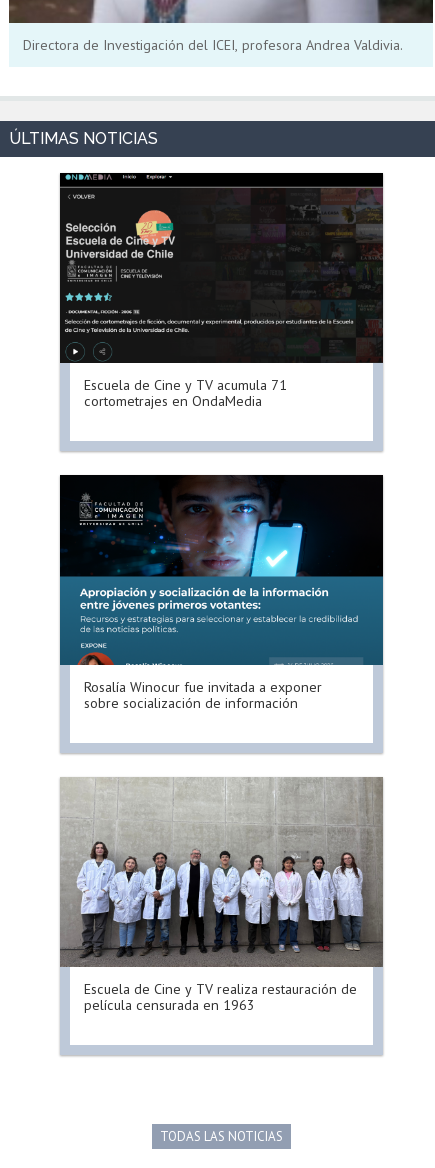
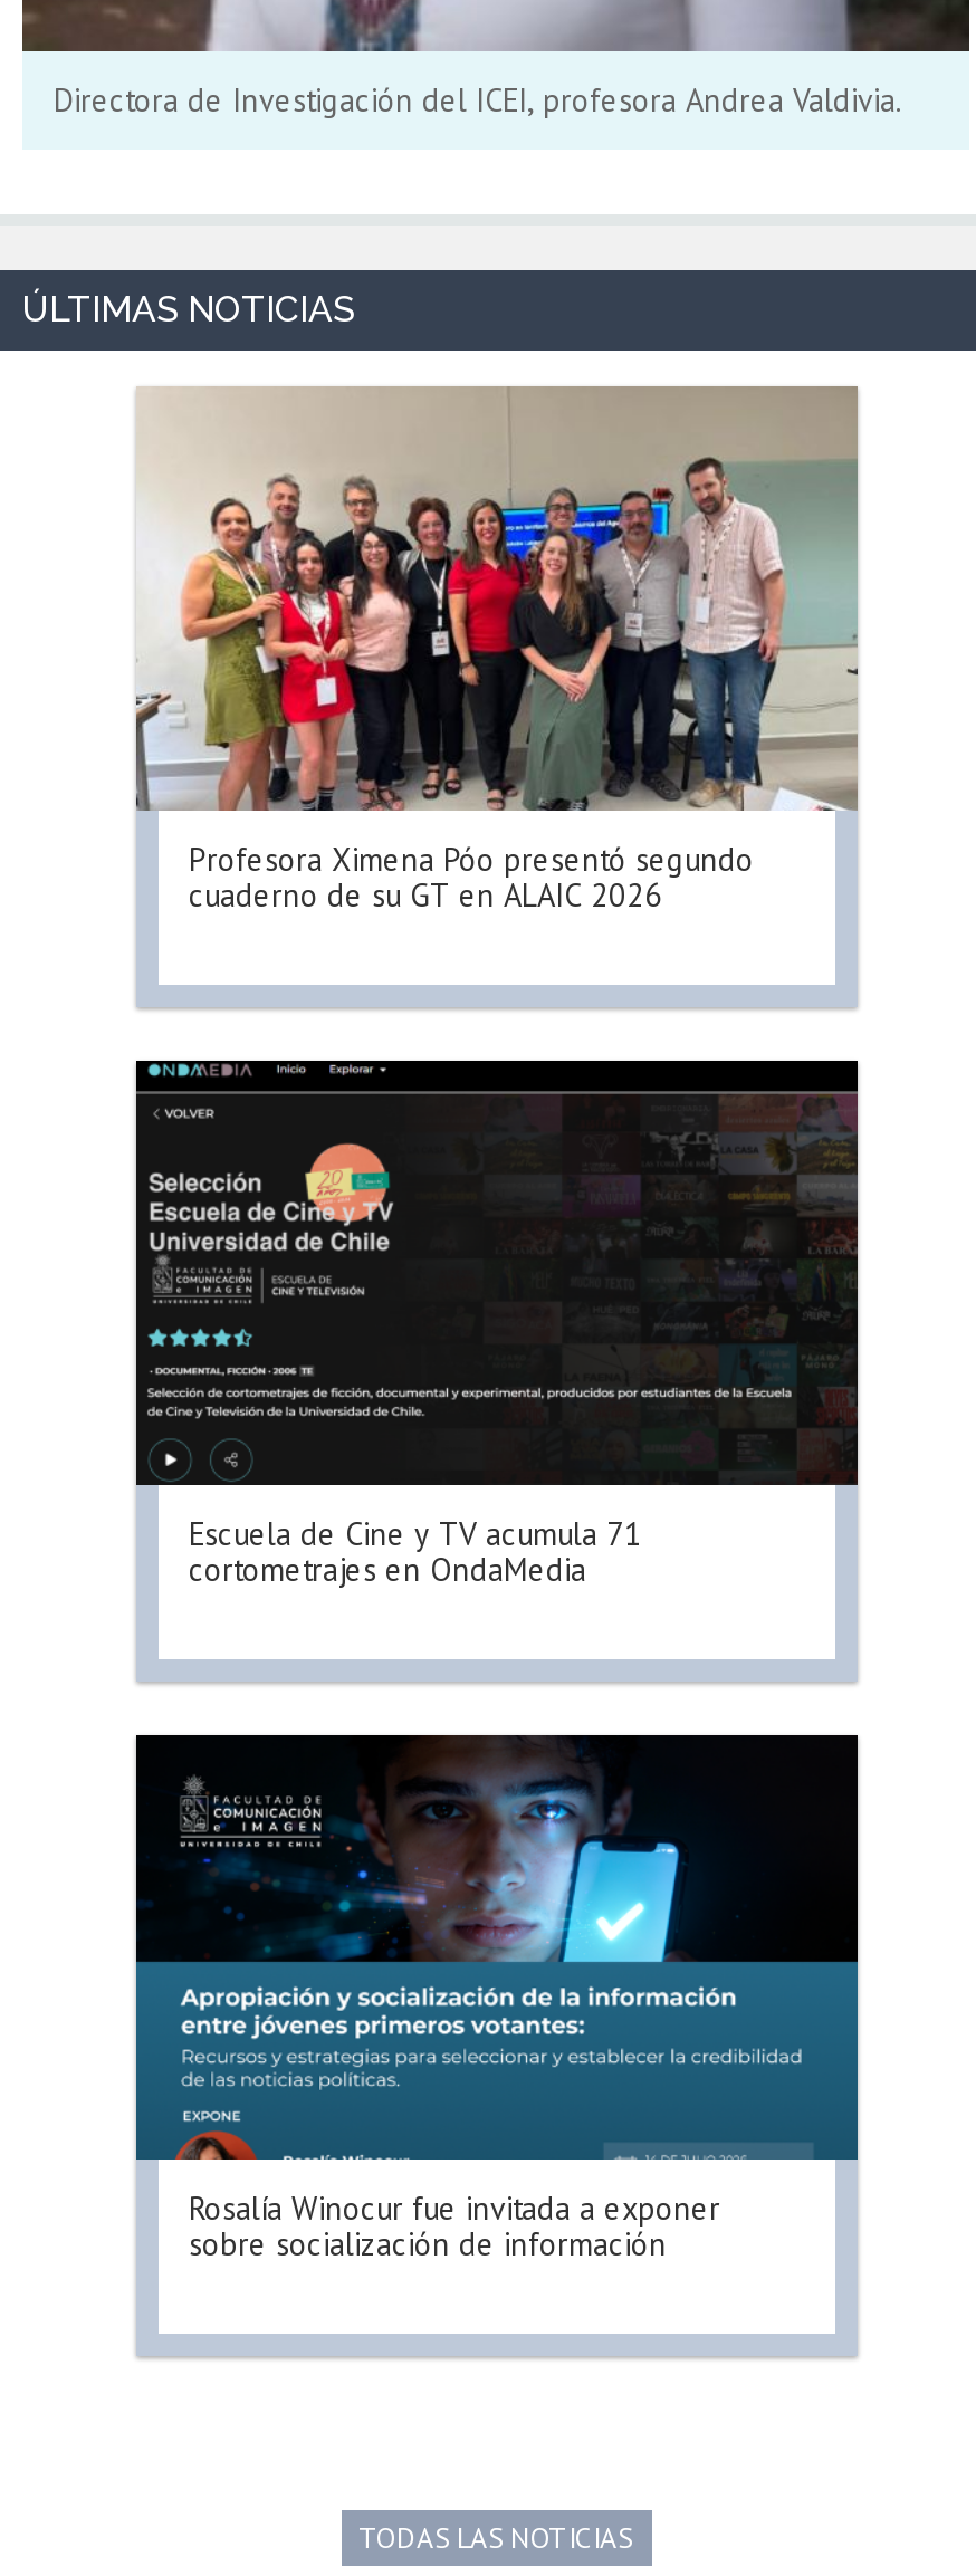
+ [image]
+ Profesora Ximena Póo presentó segundo
+ cuaderno de su GT en ALAIC 2026

moved down: [image] | Escuela de Cine y TV acumula 71 | cortometrajes en OndaMedia | Rosalía Winocur fue invitada a exponer | sobre socialización de información

- [image]
- Escuela de Cine y TV realiza restauración de
- película censurada en 1963
